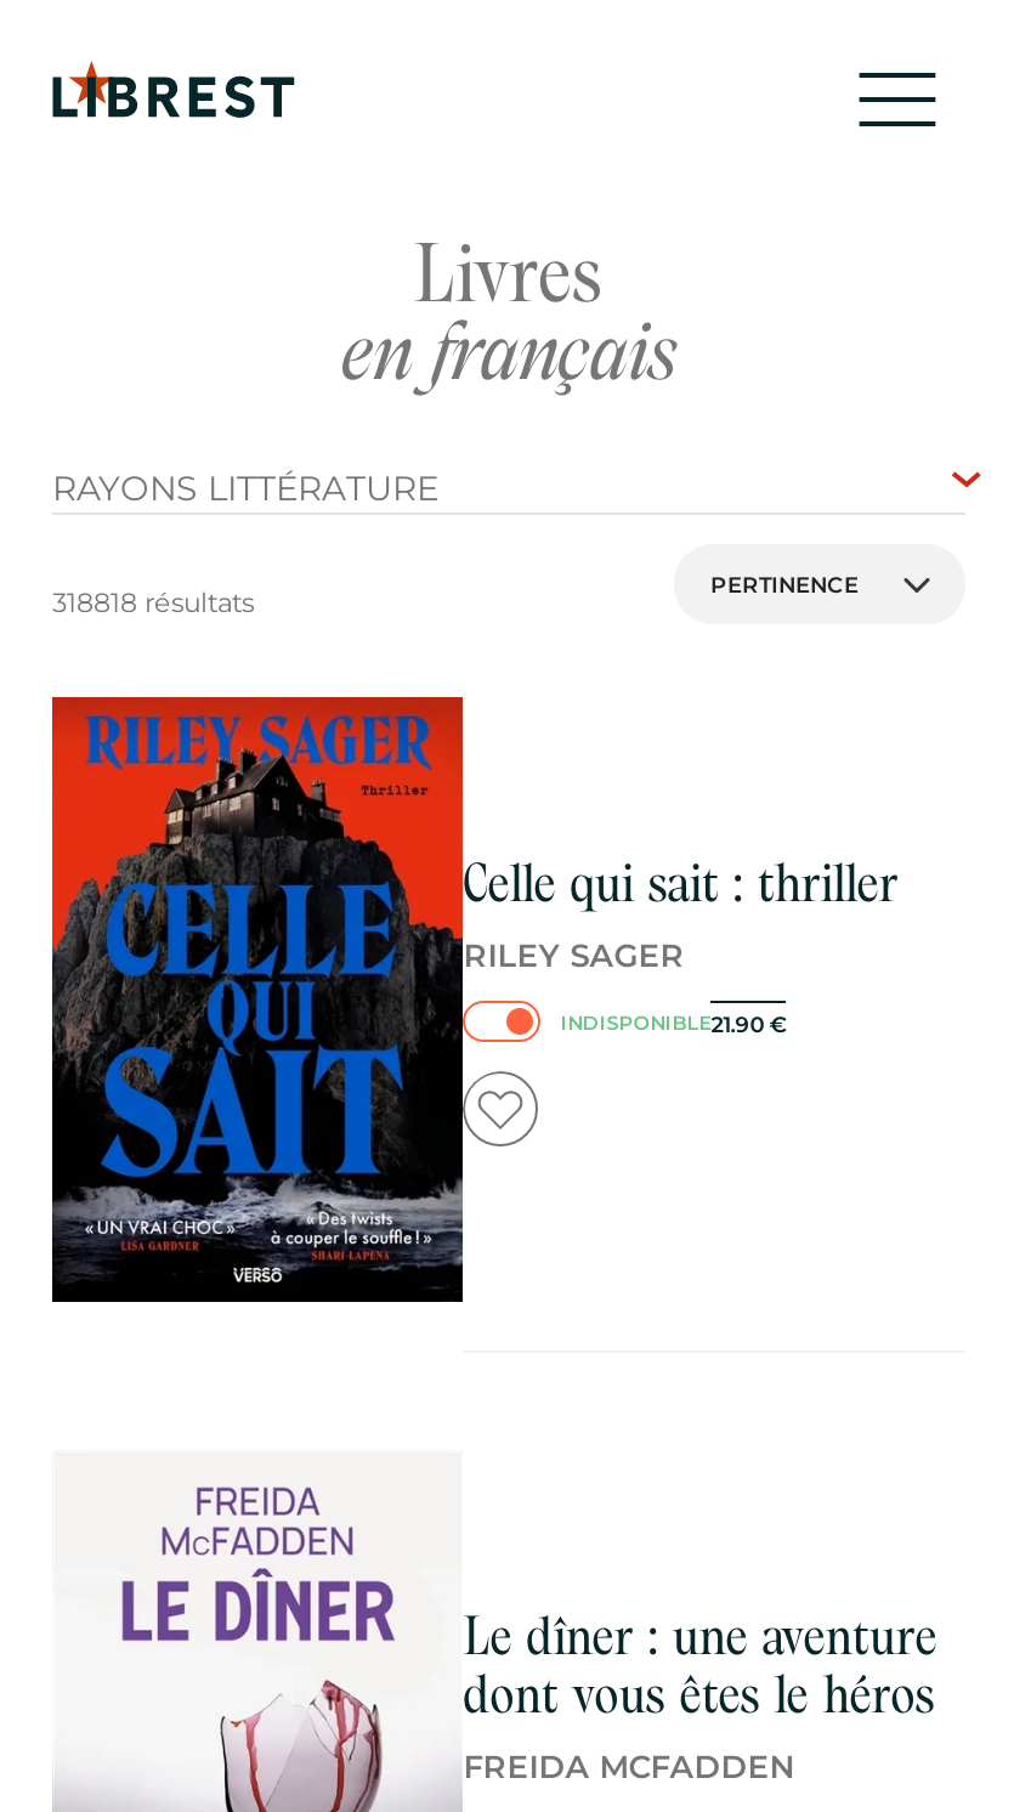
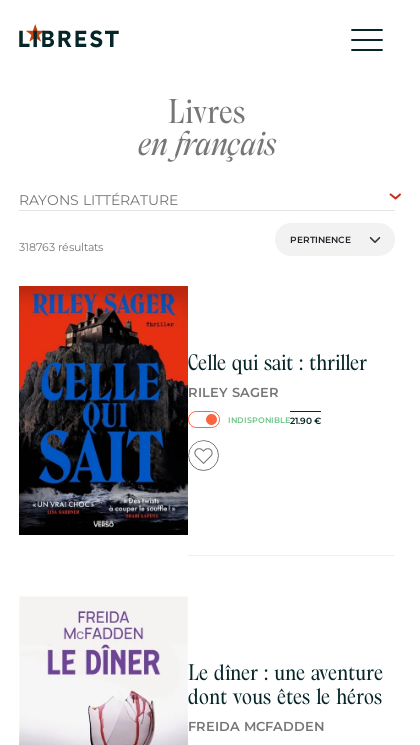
- 318818 résultats
+ 318763 résultats
